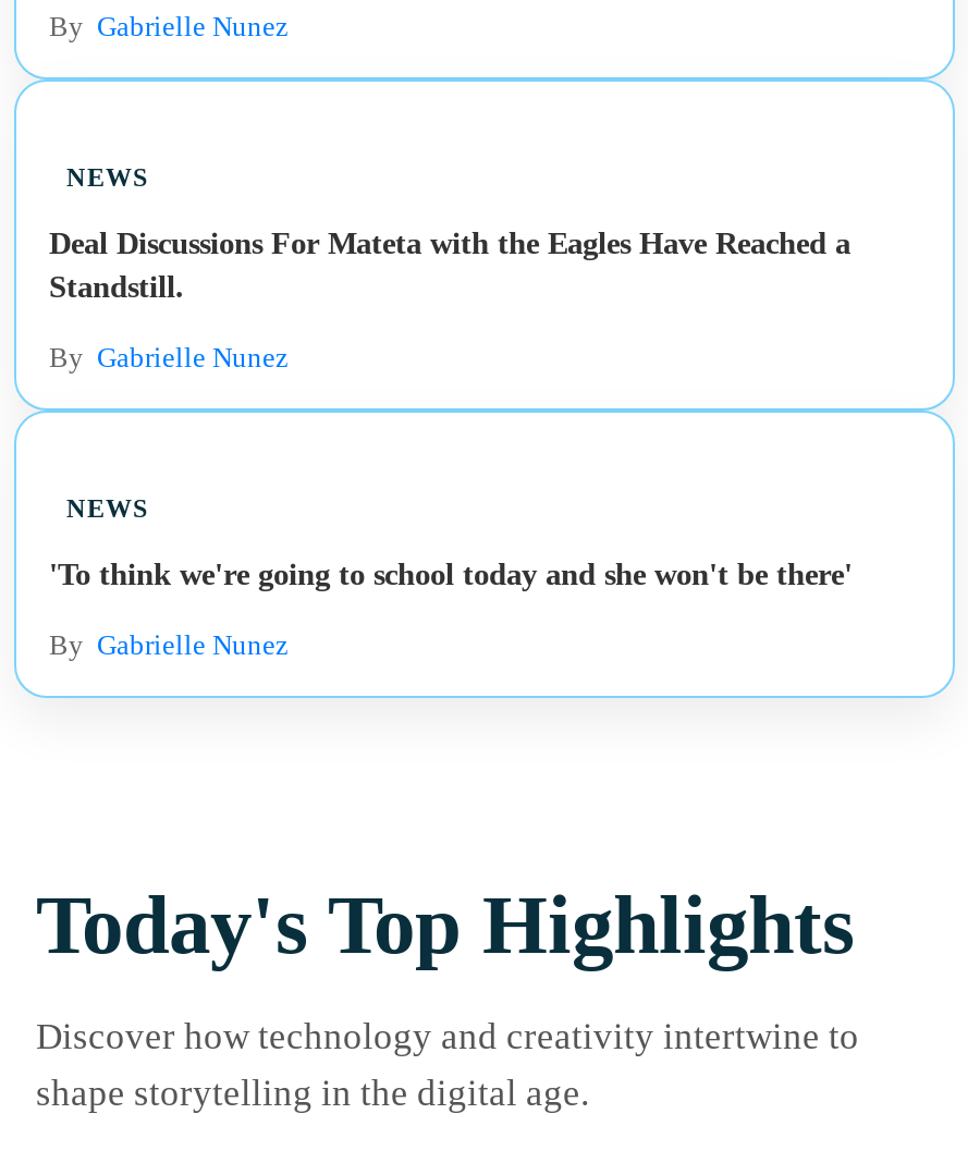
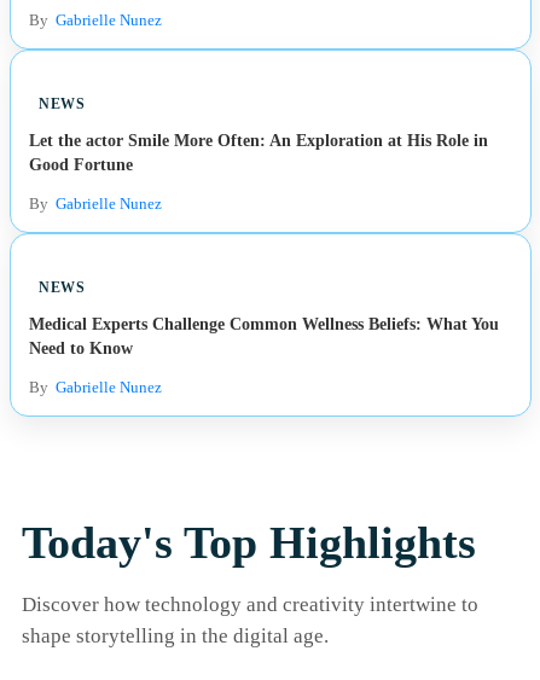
- Deal Discussions For Mateta with the Eagles Have Reached a
- Standstill.
+ Let the actor Smile More Often: An Exploration at His Role in
+ Good Fortune

- 'To think we're going to school today and she won't be there'
+ Medical Experts Challenge Common Wellness Beliefs: What You
+ Need to Know
